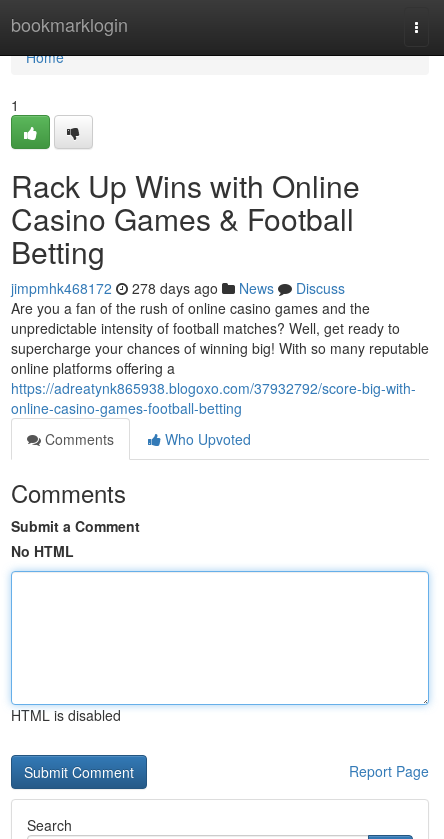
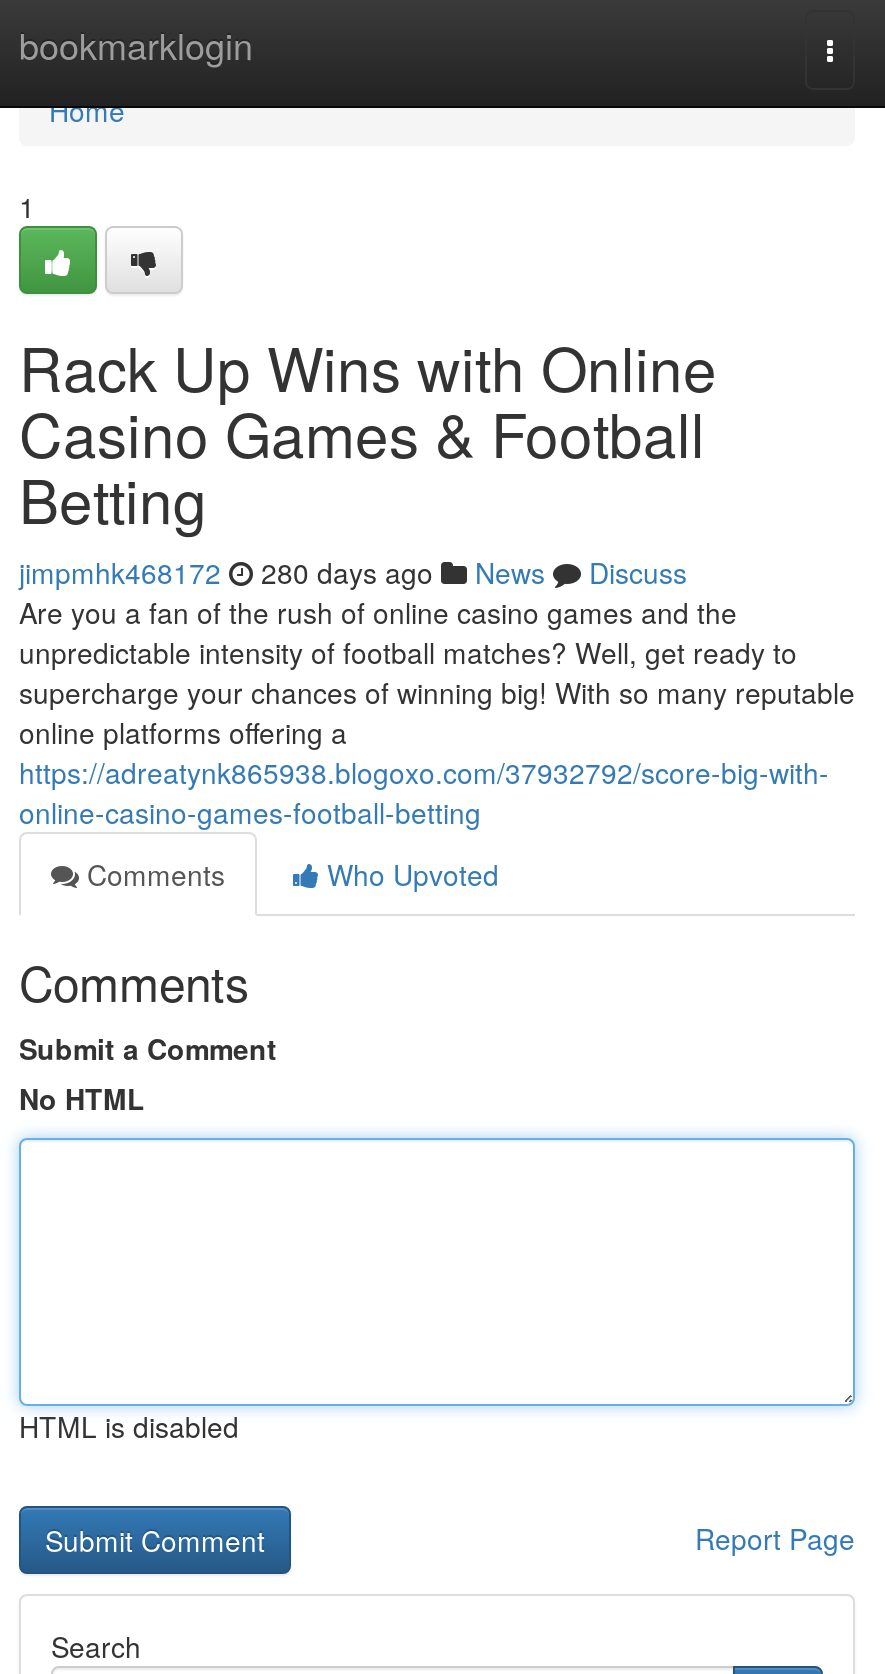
- jimpmhk468172 278 days ago News Discuss
+ jimpmhk468172 280 days ago News Discuss
